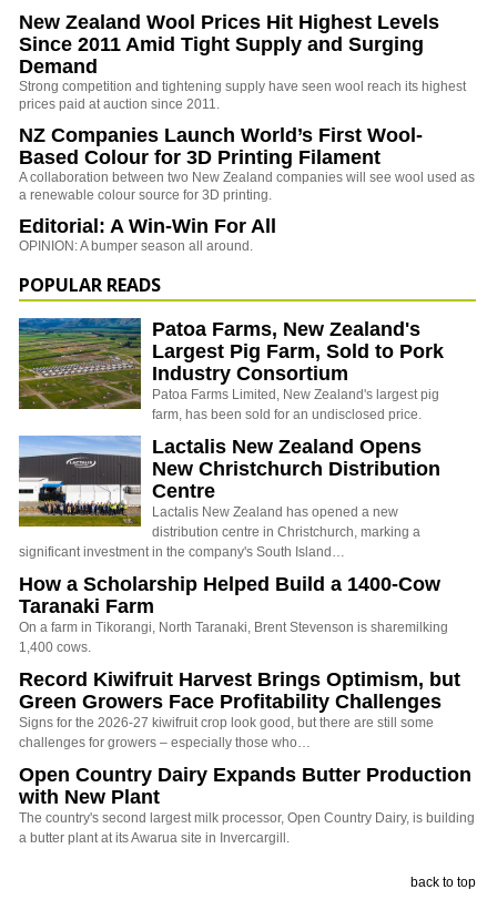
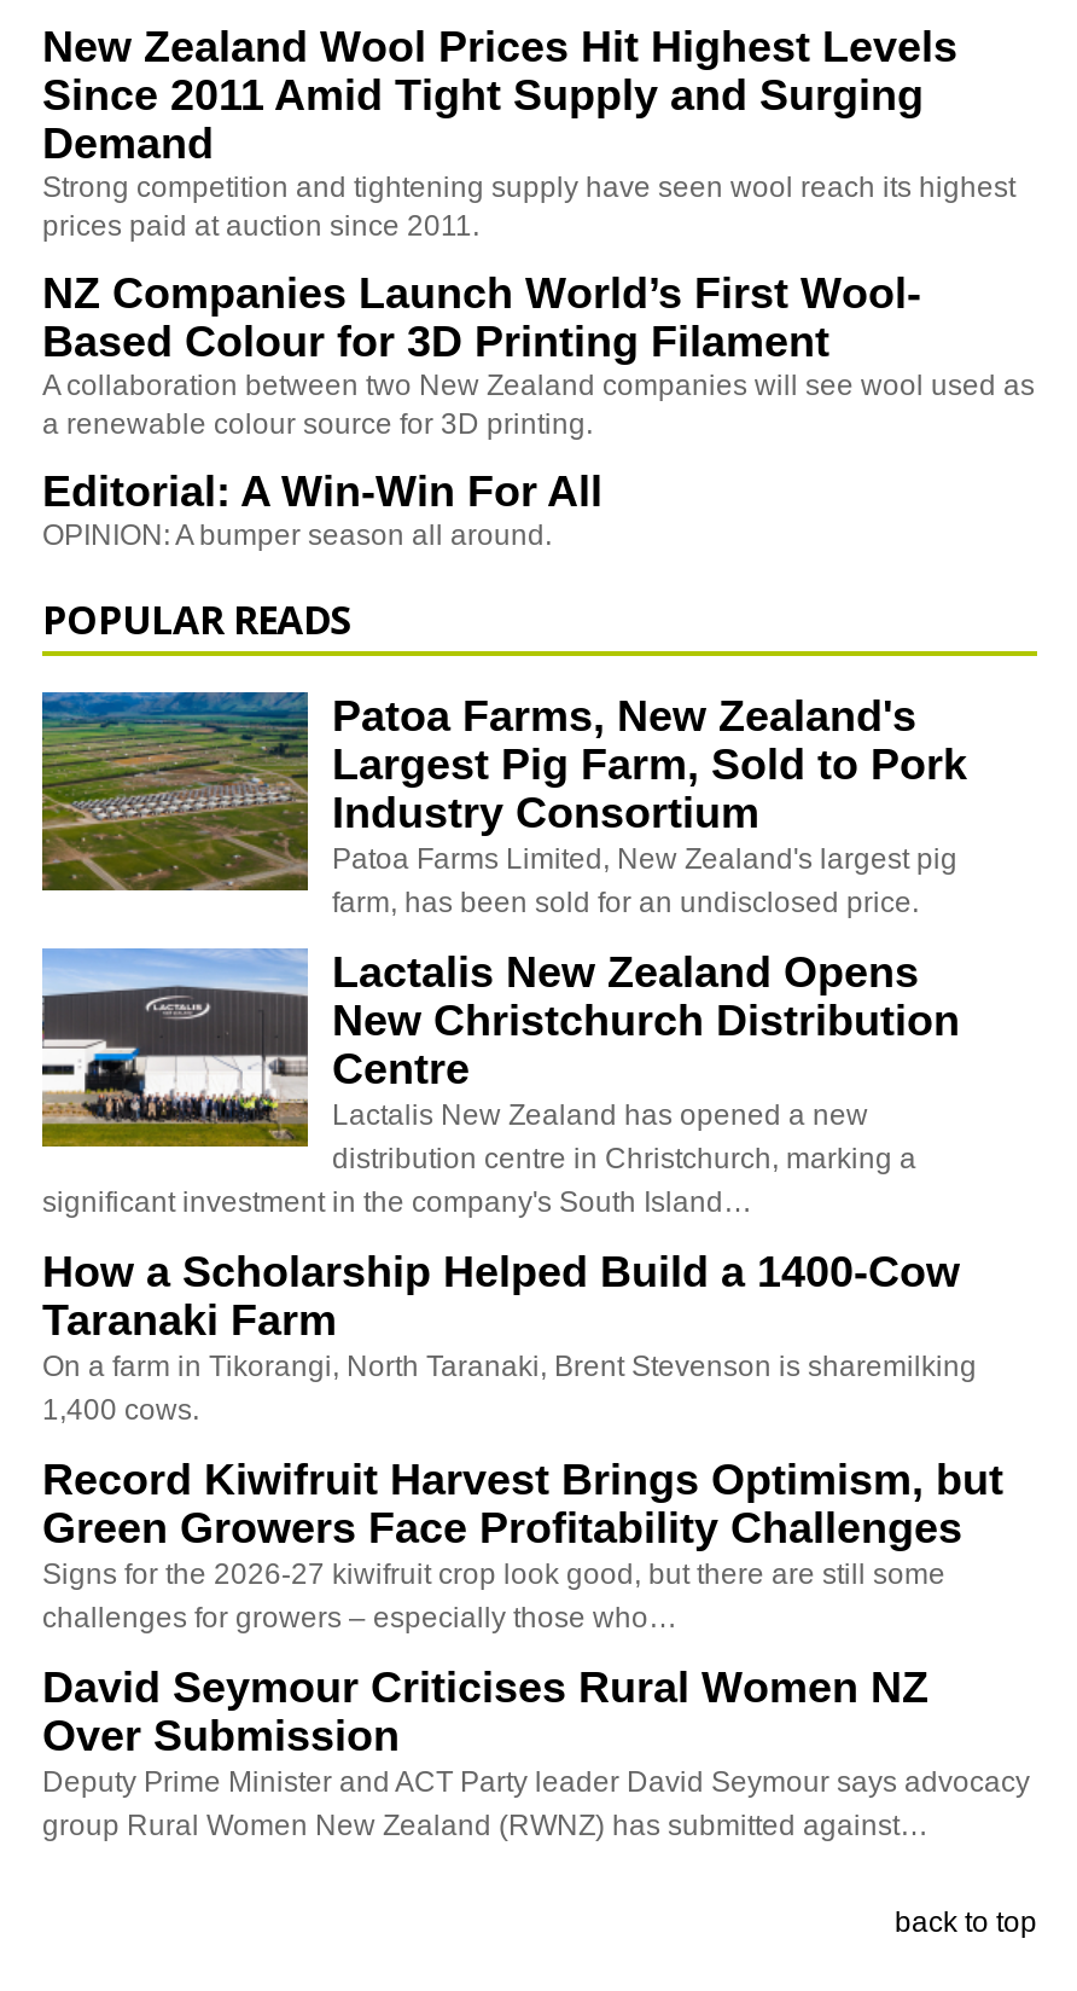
- Open Country Dairy Expands Butter Production
- with New Plant
- The country's second largest milk processor, Open Country Dairy, is building
- a butter plant at its Awarua site in Invercargill.
+ David Seymour Criticises Rural Women NZ
+ Over Submission
+ Deputy Prime Minister and ACT Party leader David Seymour says advocacy
+ group Rural Women New Zealand (RWNZ) has submitted against…
